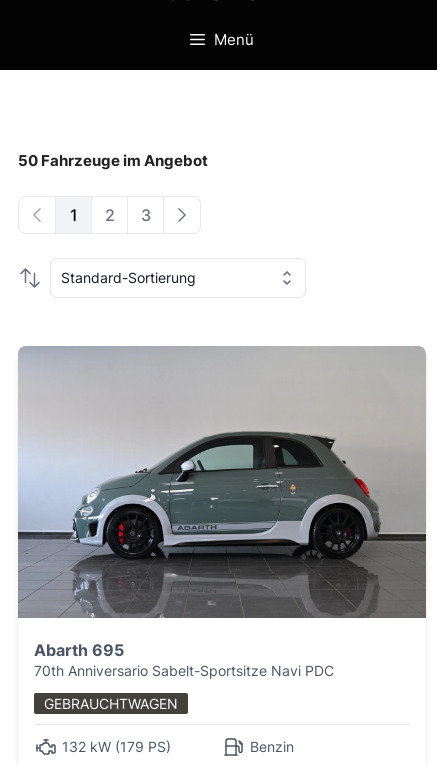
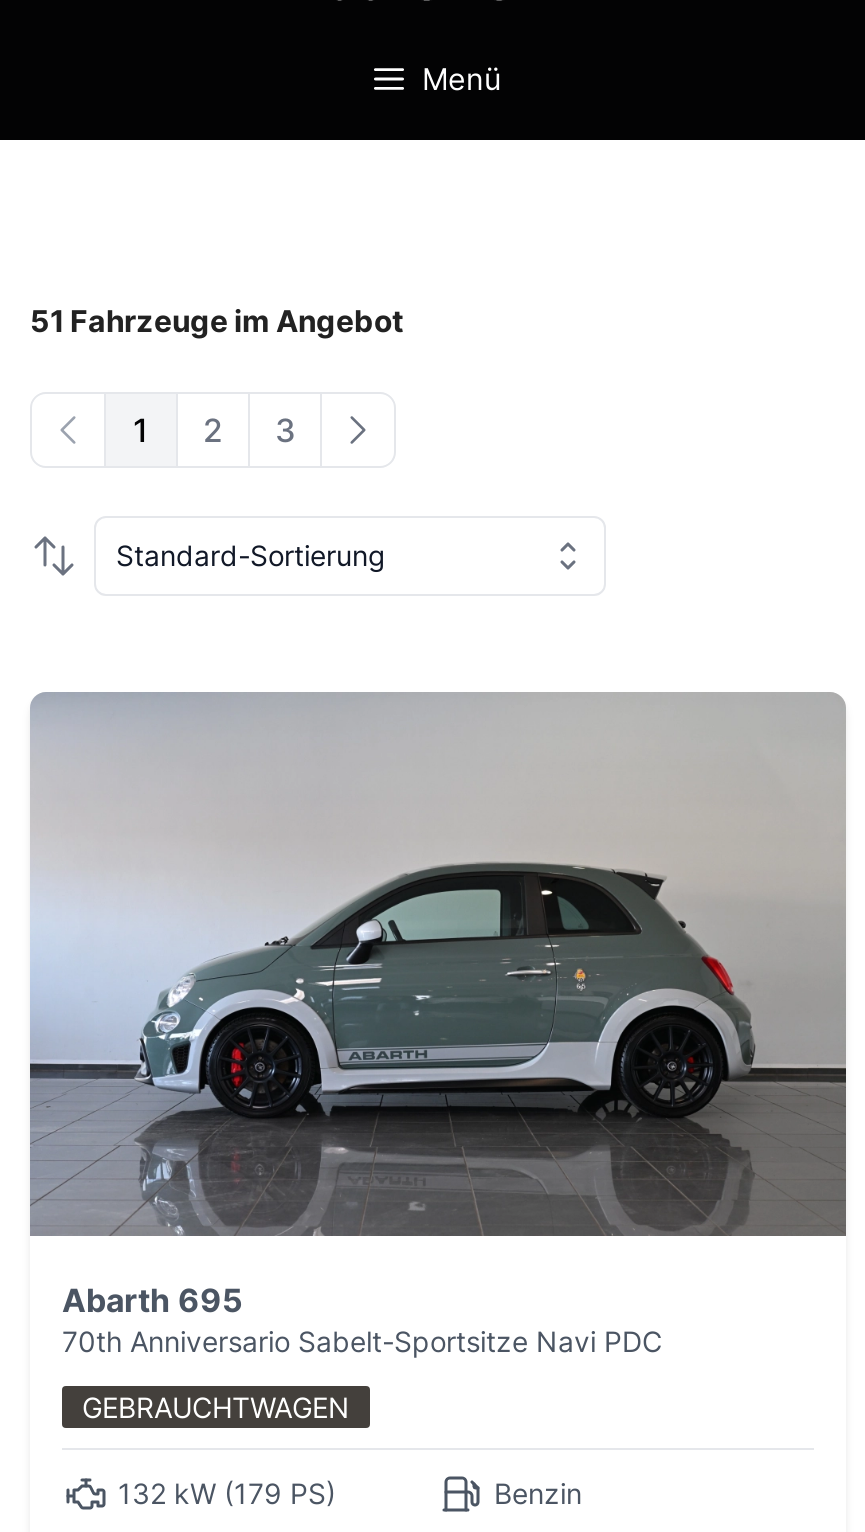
- 50 Fahrzeuge im Angebot
+ 51 Fahrzeuge im Angebot
